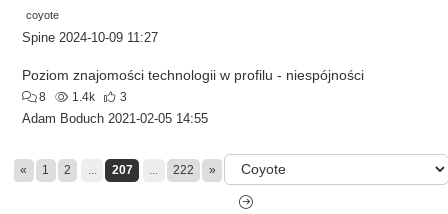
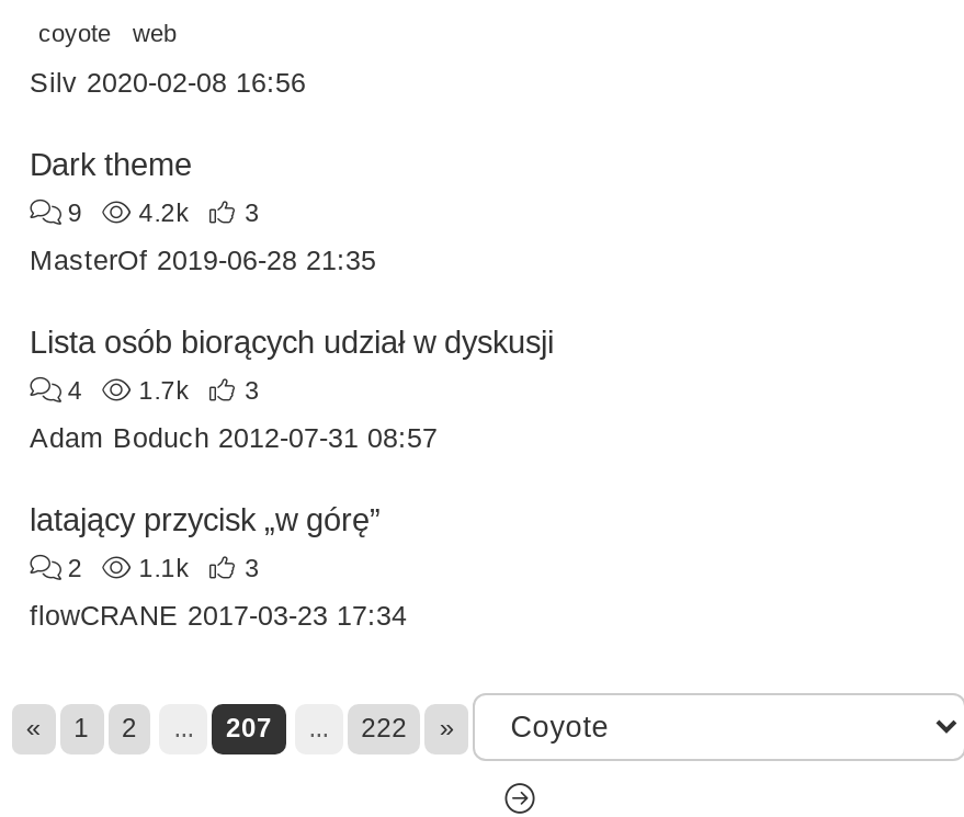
- Spine 2024-10-09 11:27
- Poziom znajomości technologii w profilu - niespójności
- 8
- 1.4k
+ web
+ Silv 2020-02-08 16:56
+ Dark theme
+ 9
+ 4.2k

- Adam Boduch 2021-02-05 14:55
+ MasterOf 2019-06-28 21:35
+ Lista osób biorących udział w dyskusji
+ 4
+ 1.7k
+ 3
+ Adam Boduch 2012-07-31 08:57
+ latający przycisk „w górę”
+ 2
+ 1.1k
+ 3
+ flowCRANE 2017-03-23 17:34
